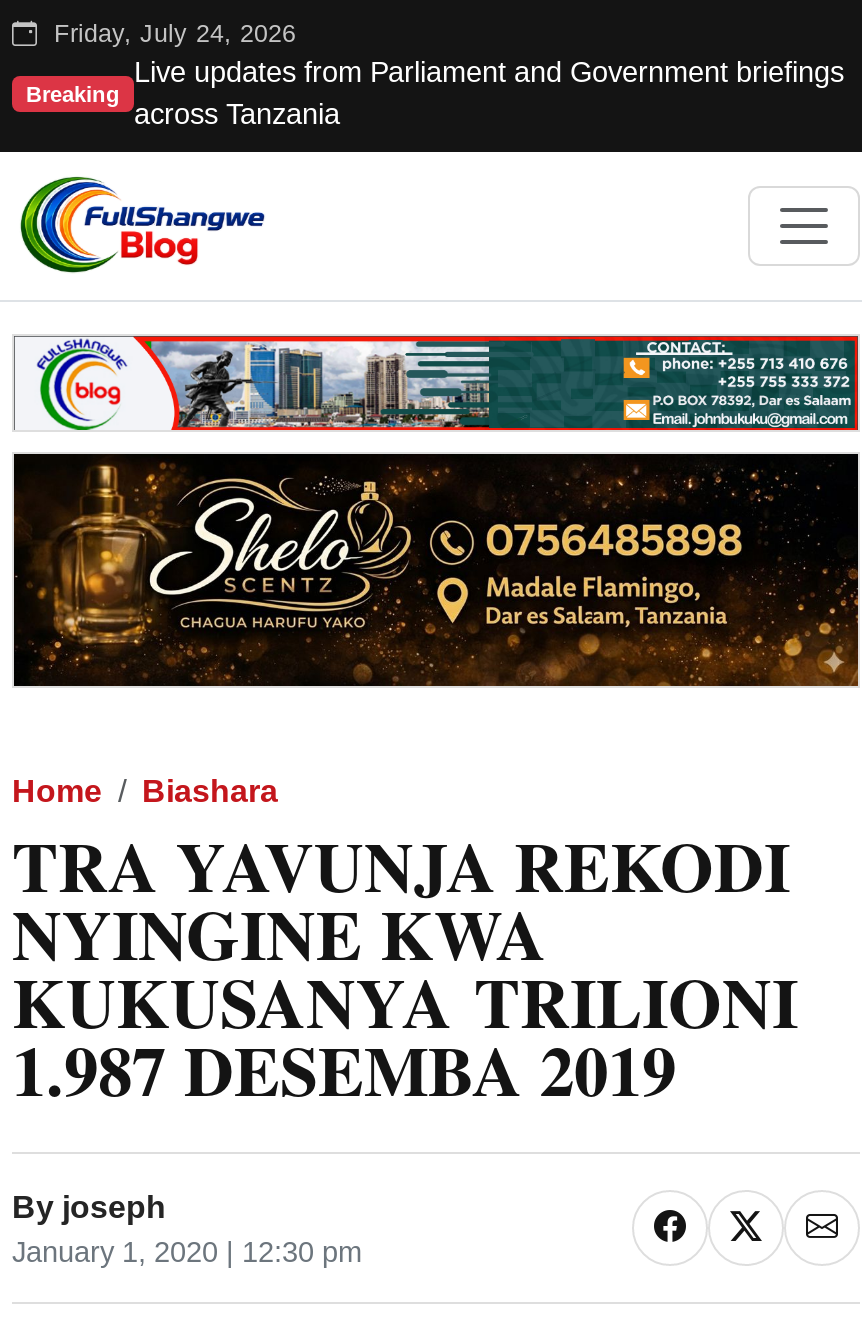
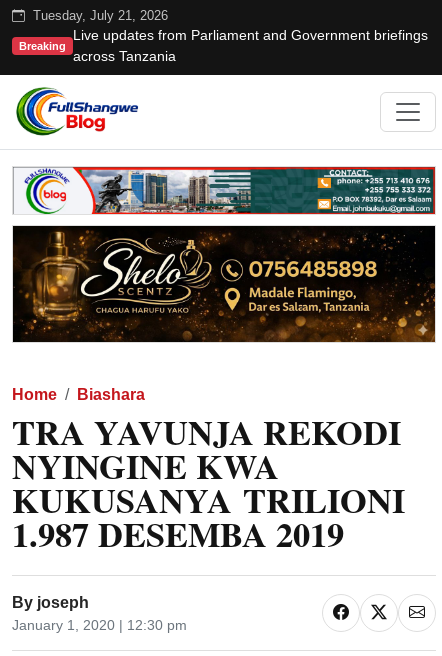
- Friday, July 24, 2026
+ Tuesday, July 21, 2026
